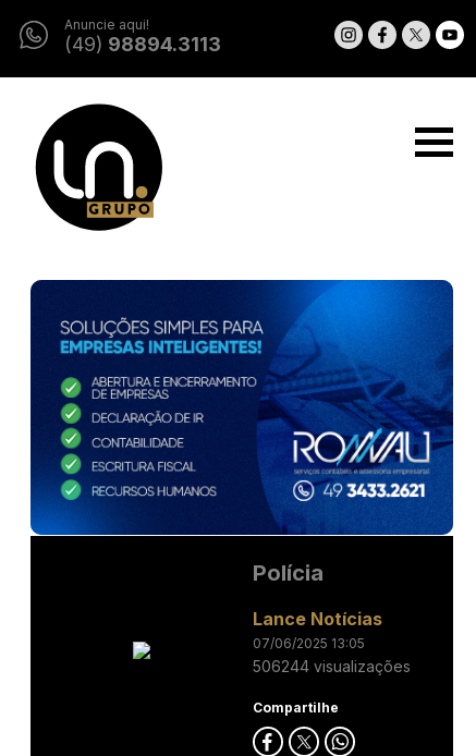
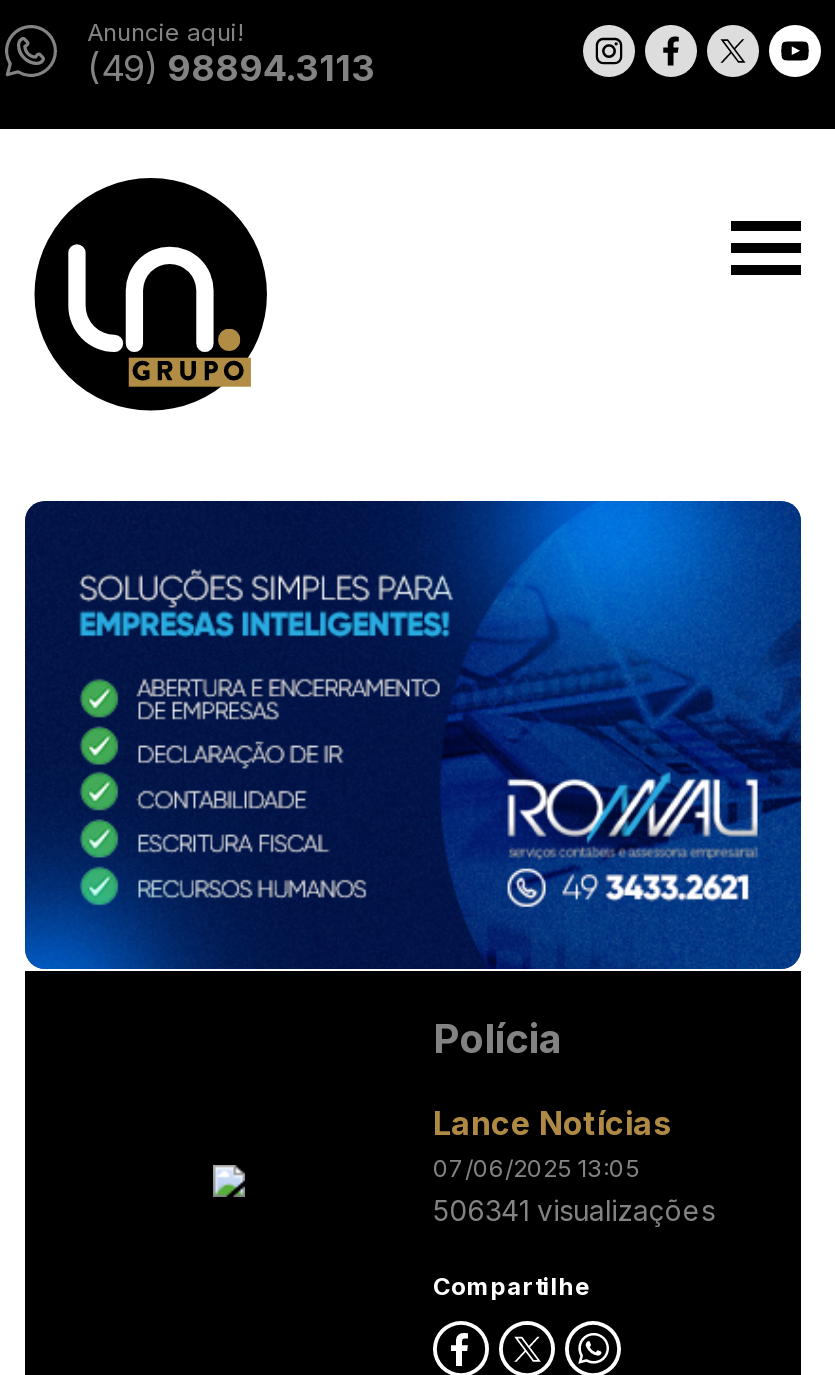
- 506244 visualizações
+ 506341 visualizações
